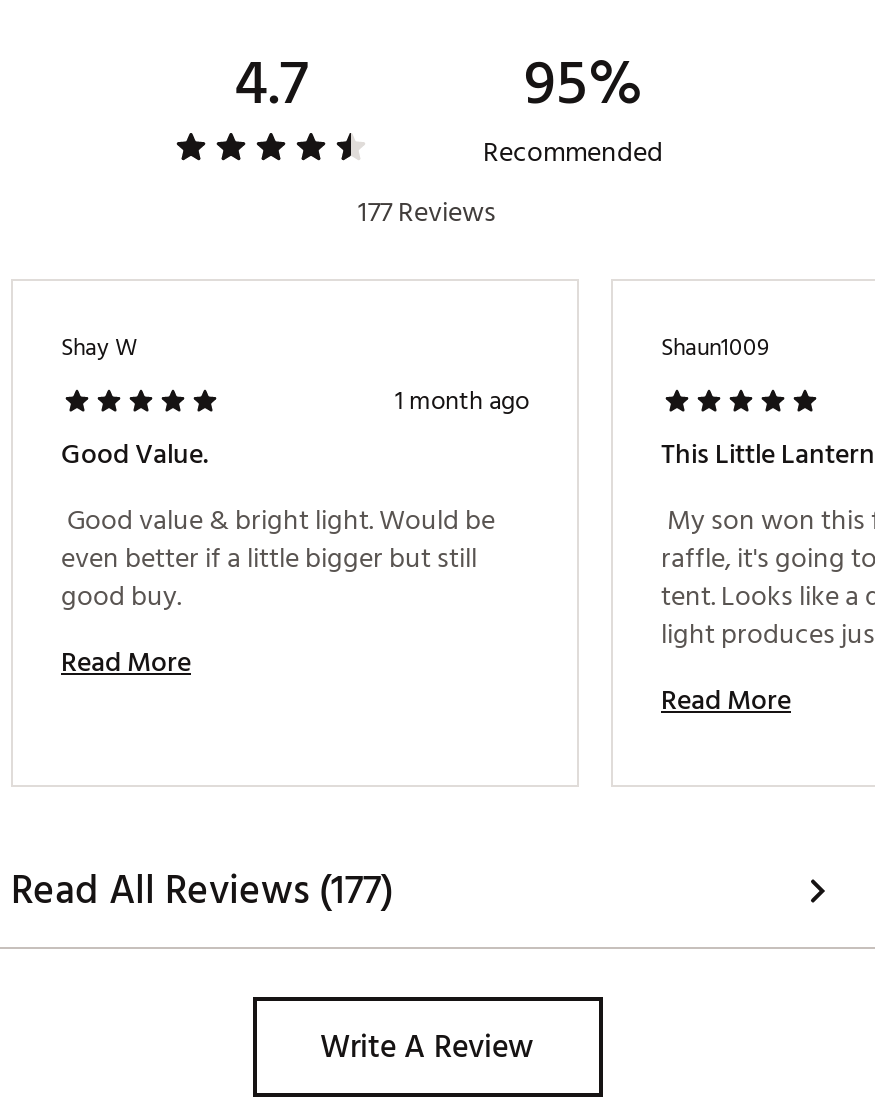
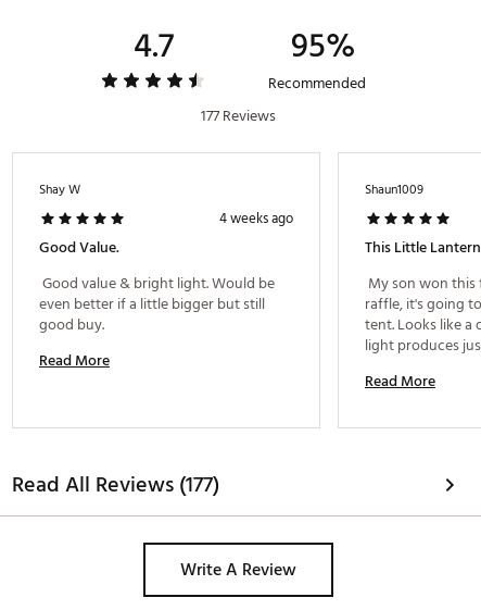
- 1 month ago
+ 4 weeks ago
